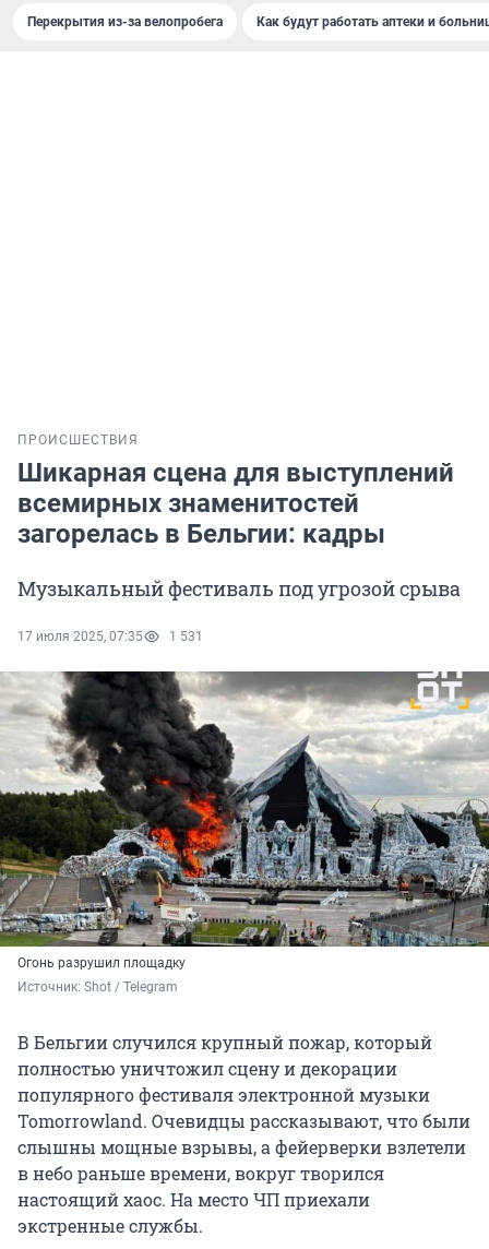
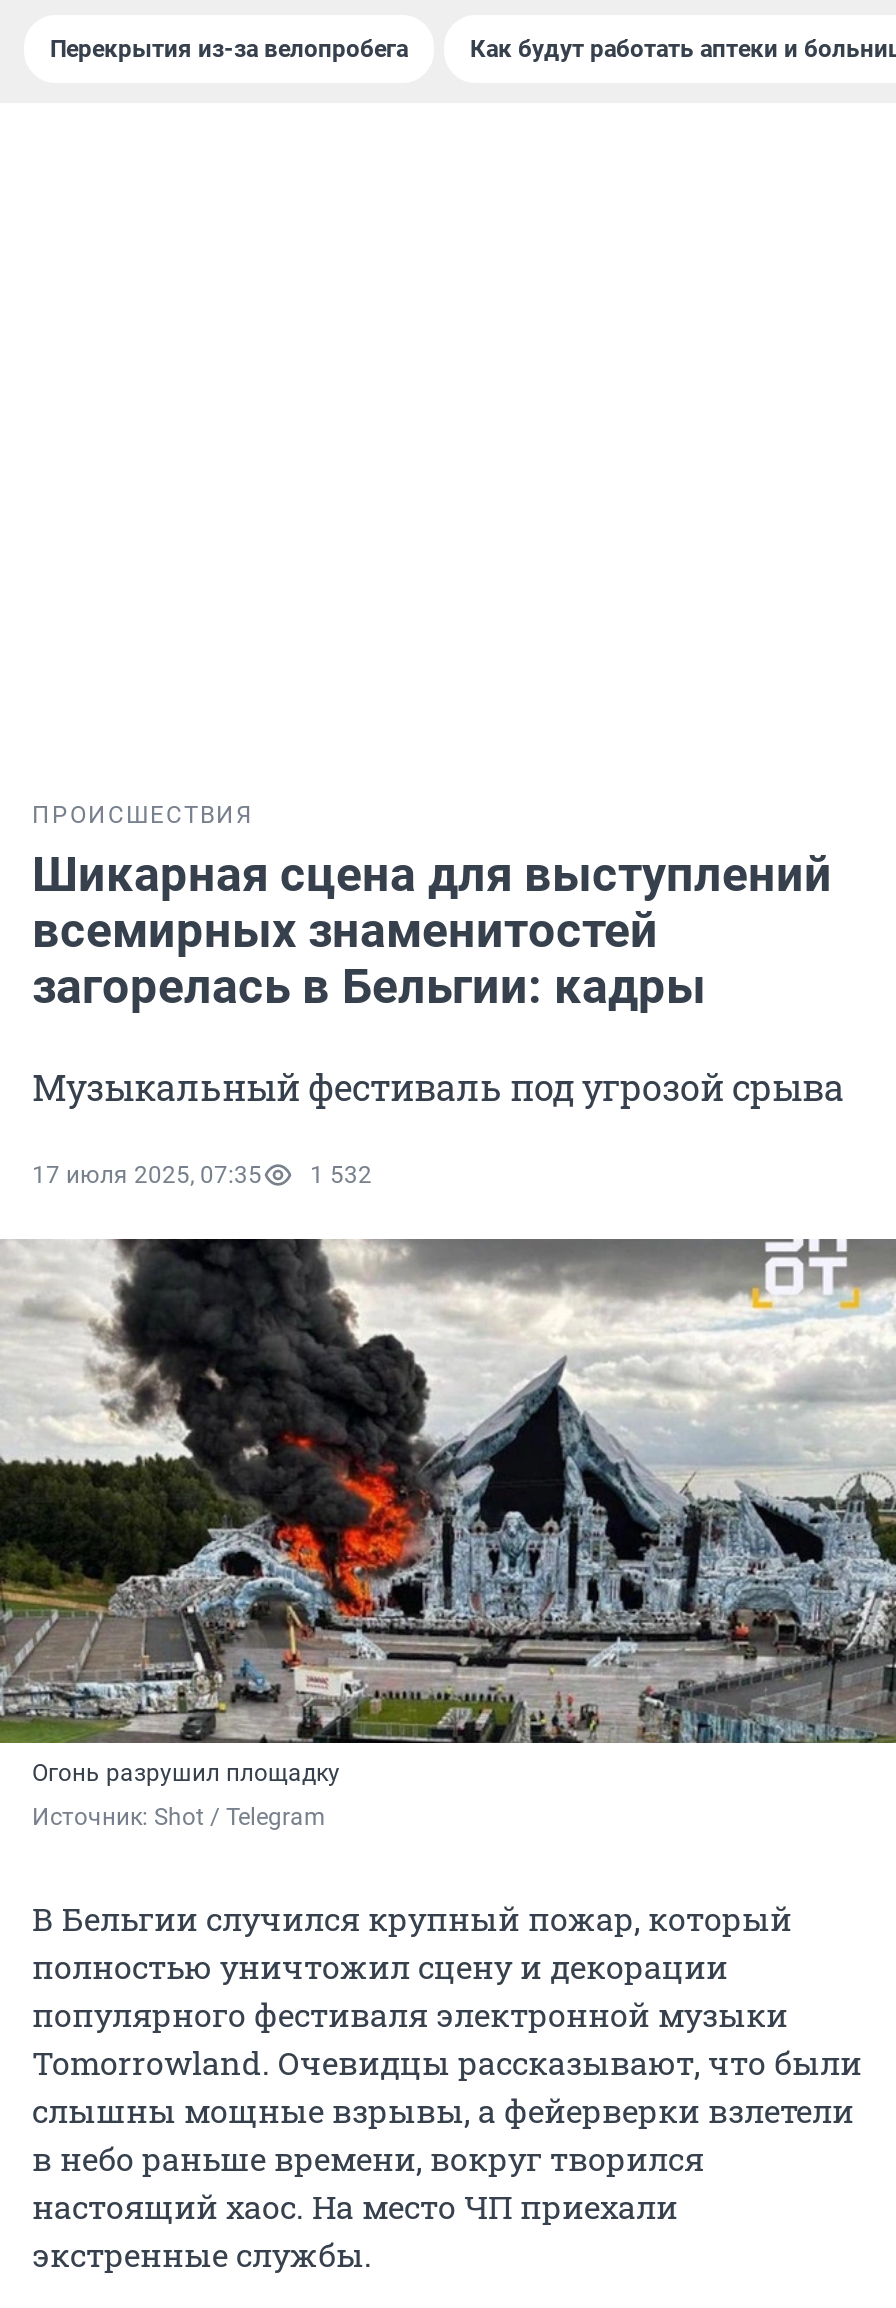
- 17 июля 2025, 07:35 1 531
+ 17 июля 2025, 07:35 1 532
